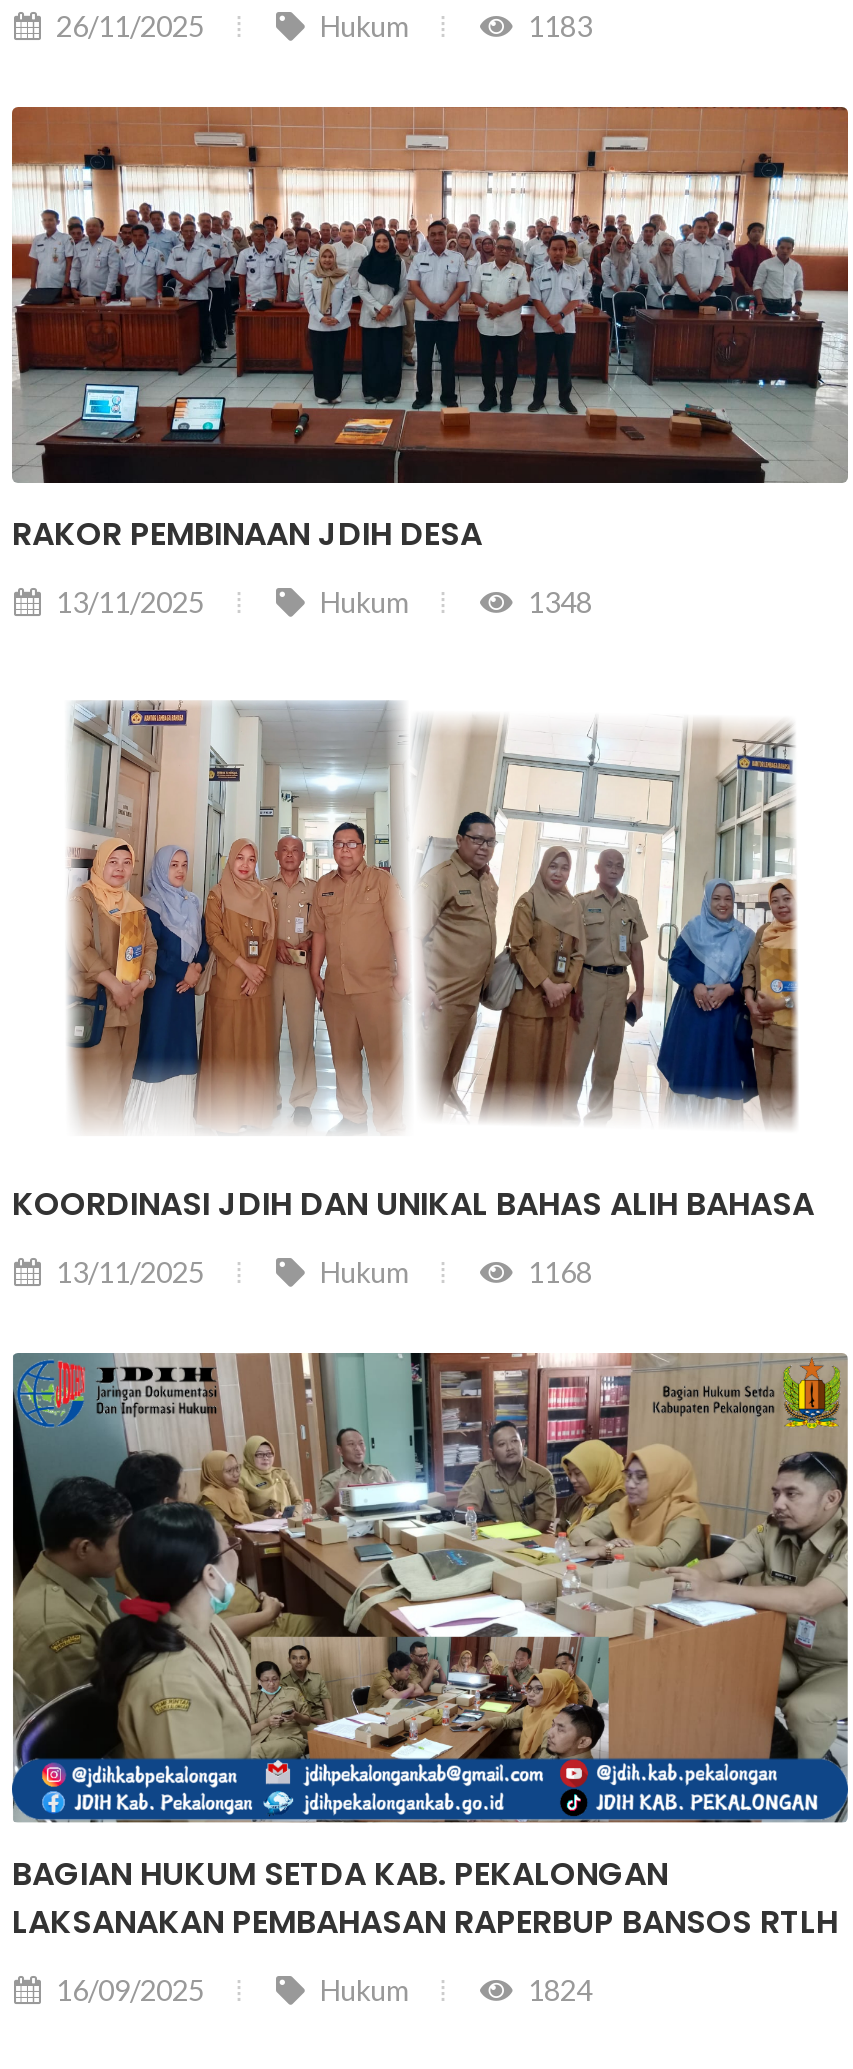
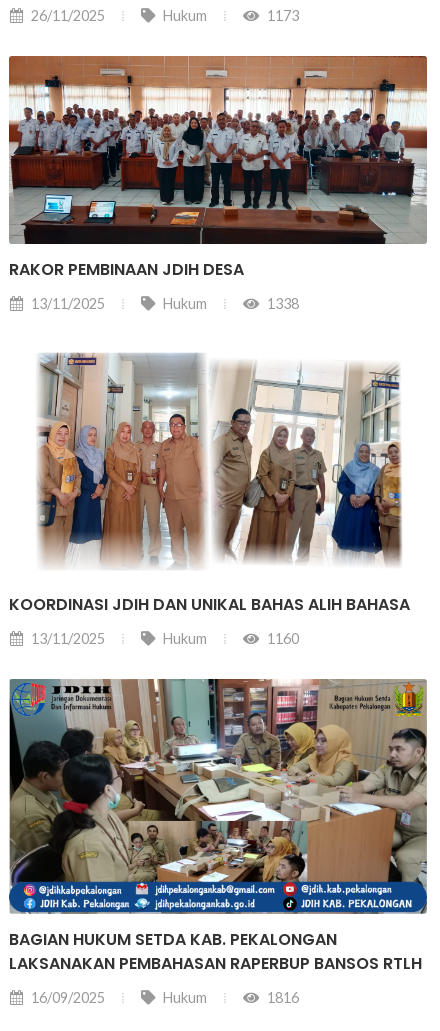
- 1183
+ 1173

- 1348
+ 1338

- 1168
+ 1160

- 1824
+ 1816
